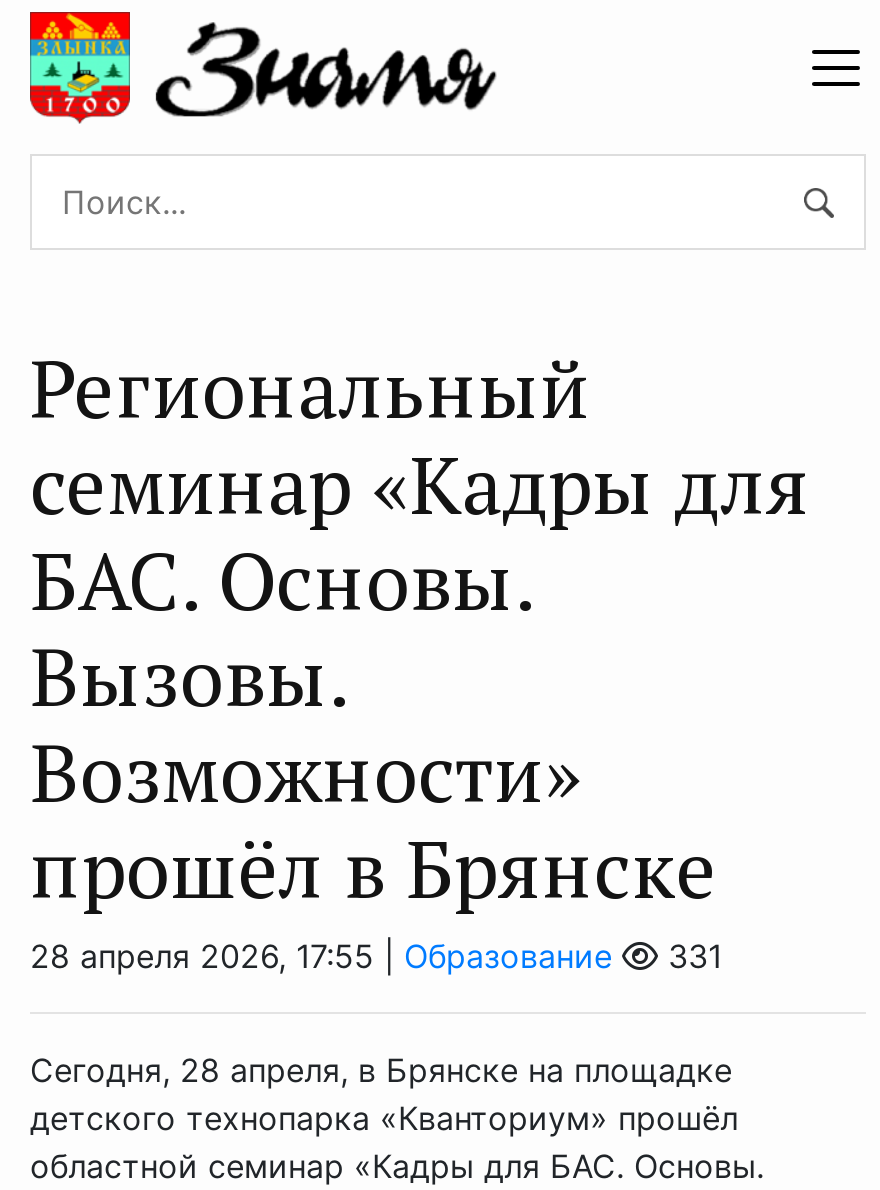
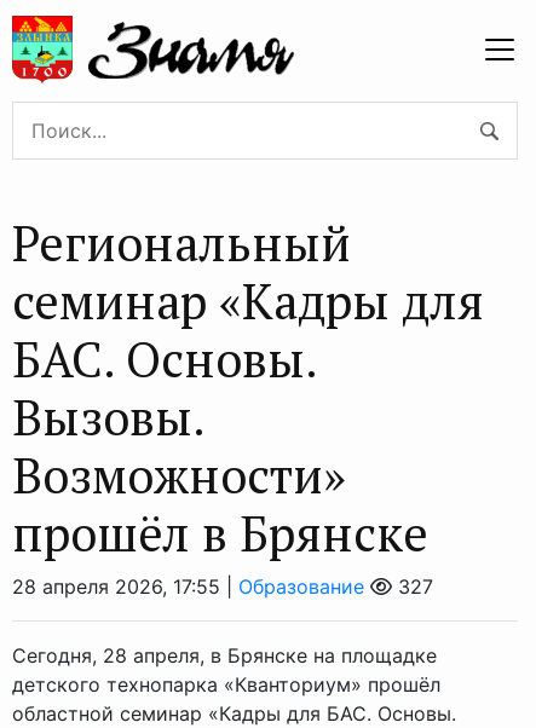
- 331
+ 327
